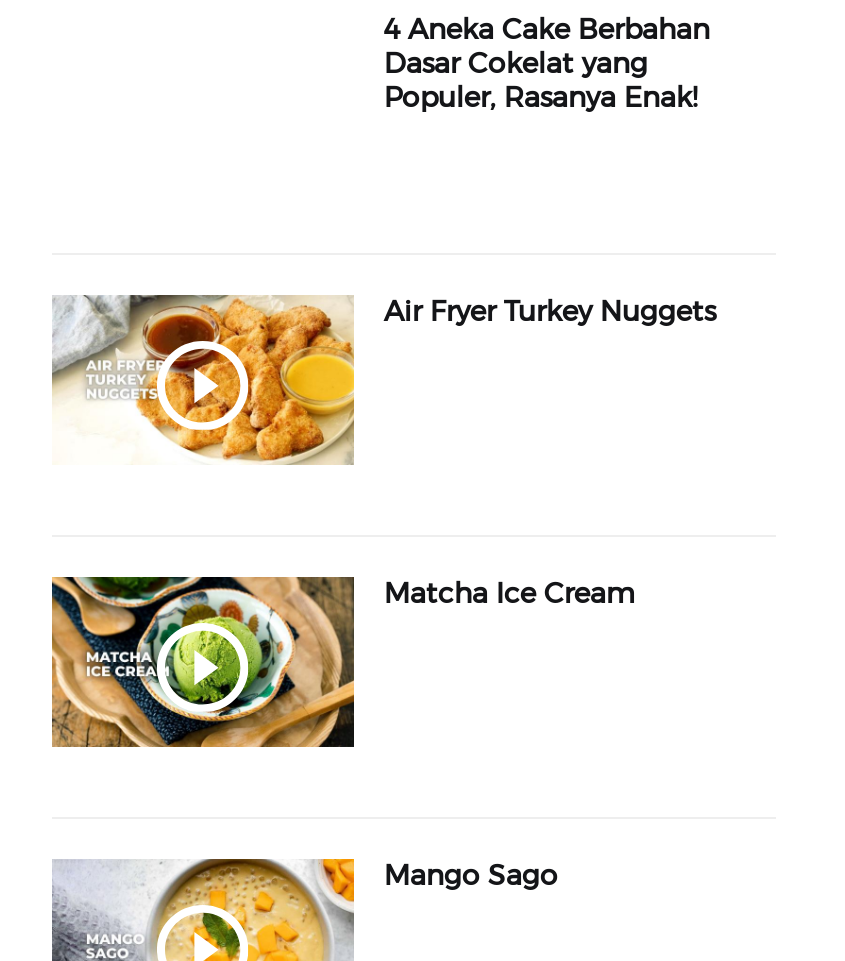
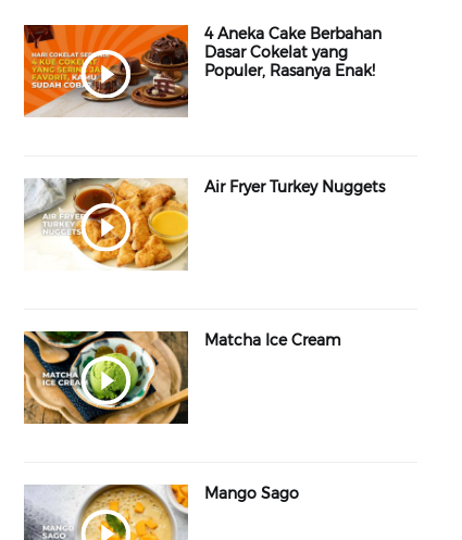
+ [image]
